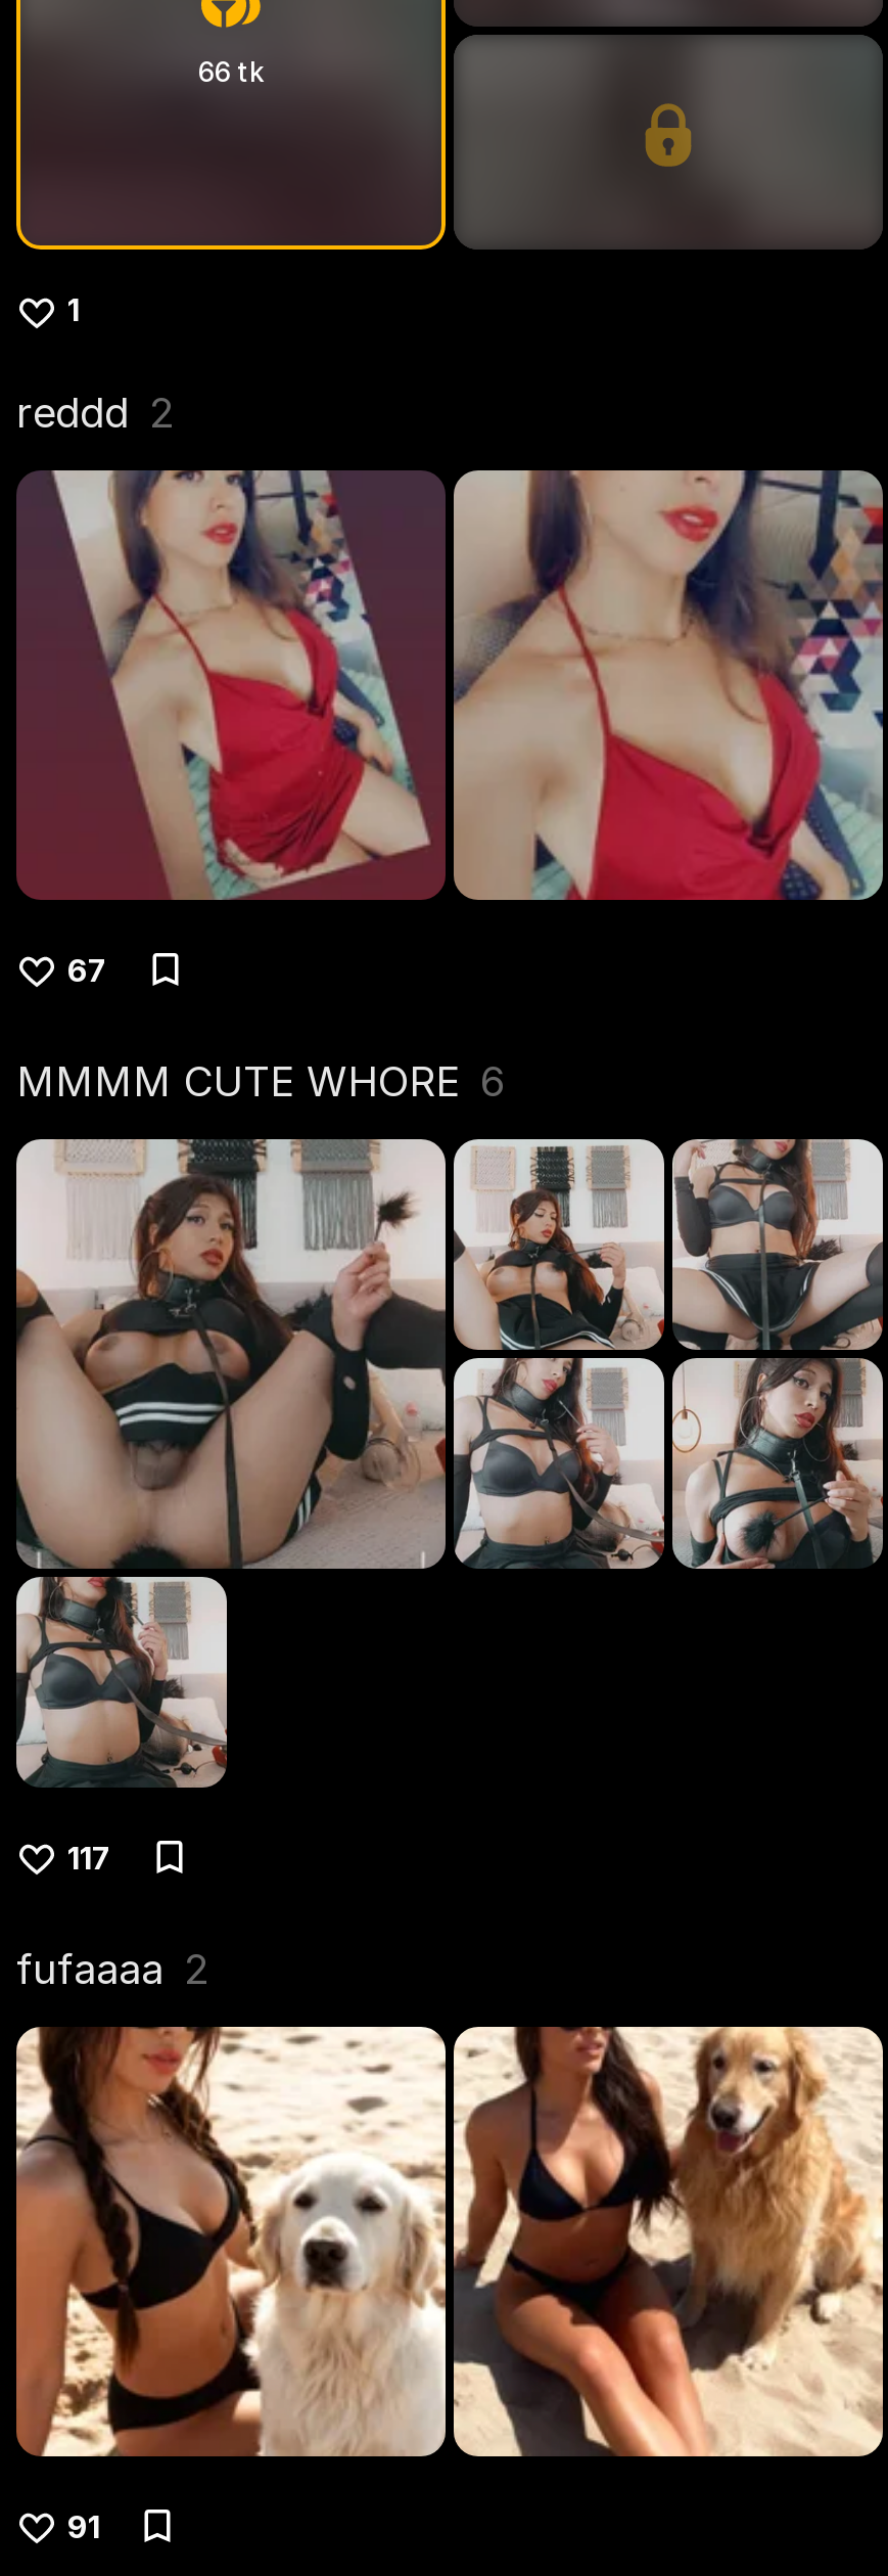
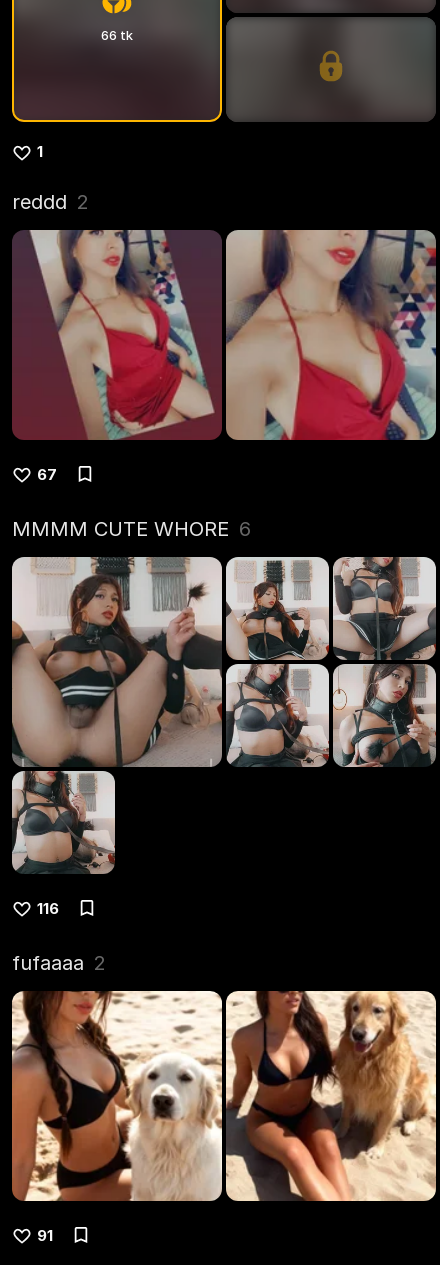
- 117
+ 116
